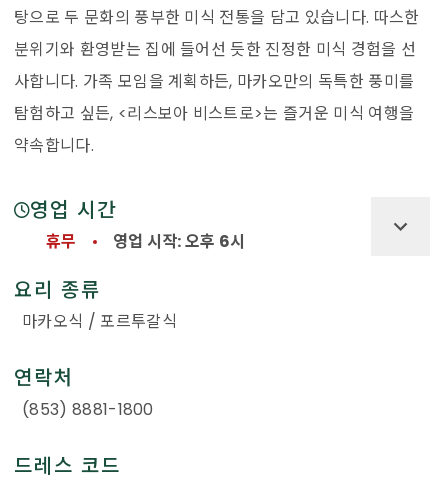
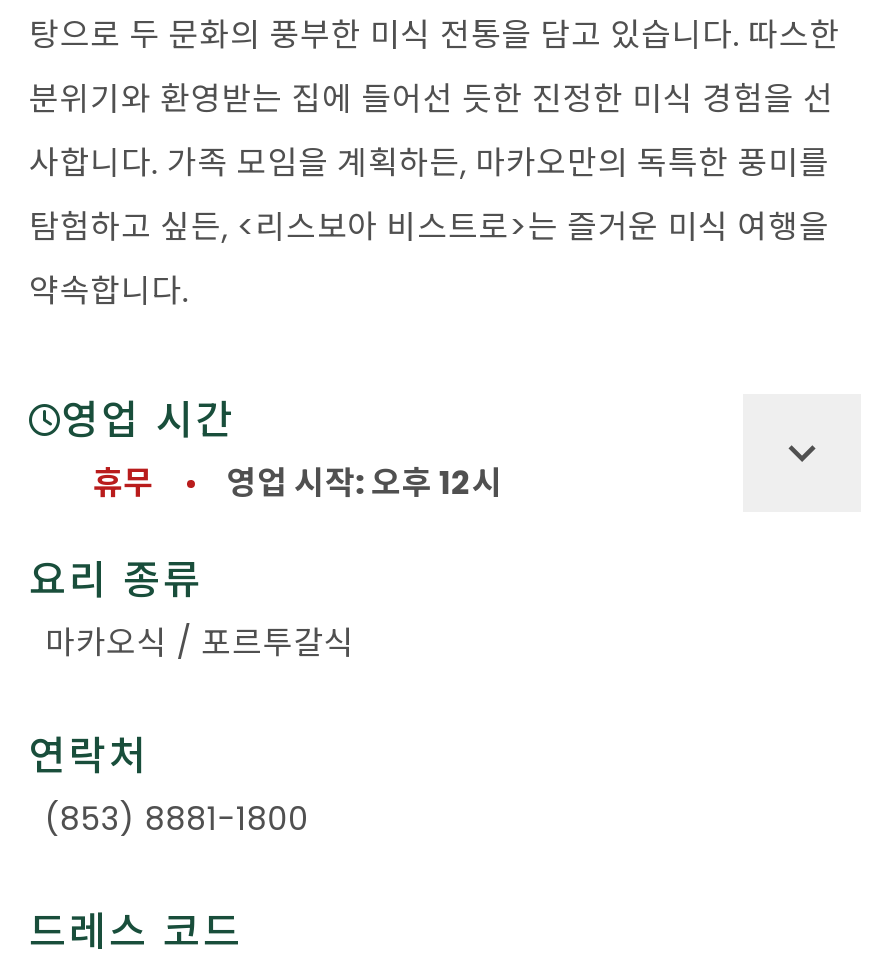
- 영업 시작: 오후 6시
+ 영업 시작: 오후 12시
